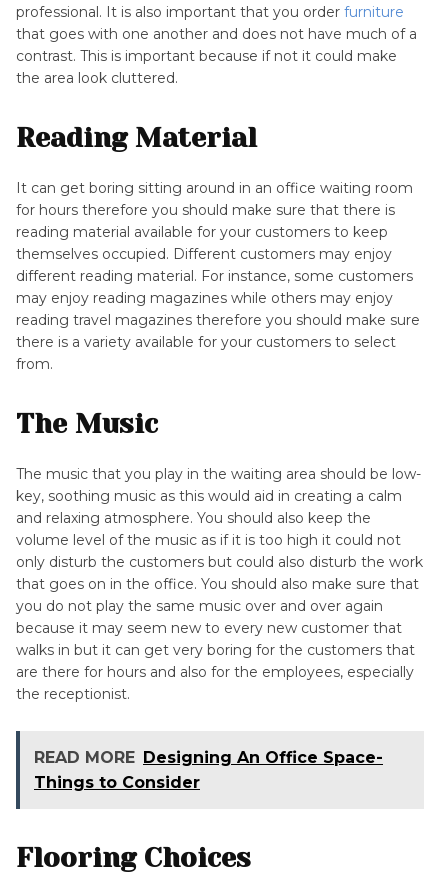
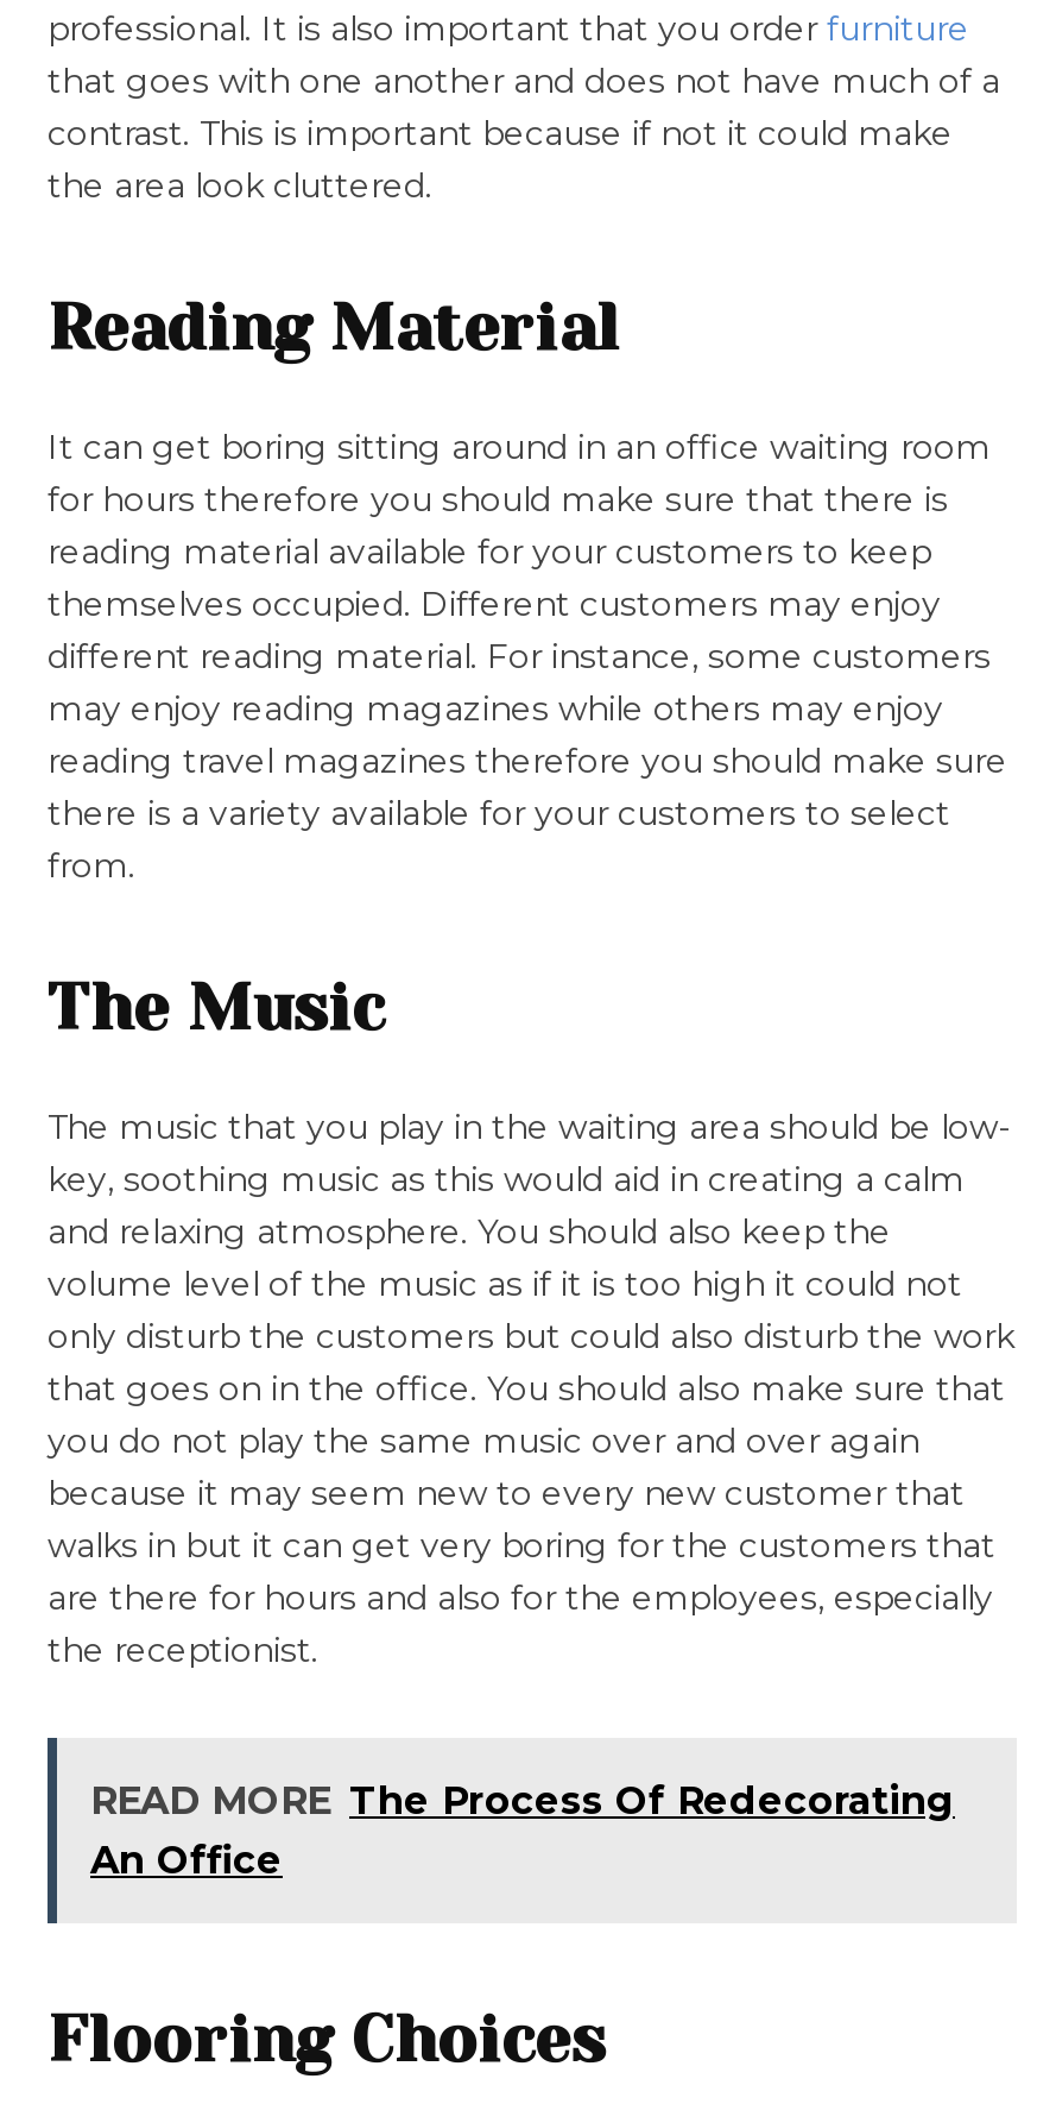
- READ MORE Designing An Office Space-
- Things to Consider
+ READ MORE The Process Of Redecorating
+ An Office
